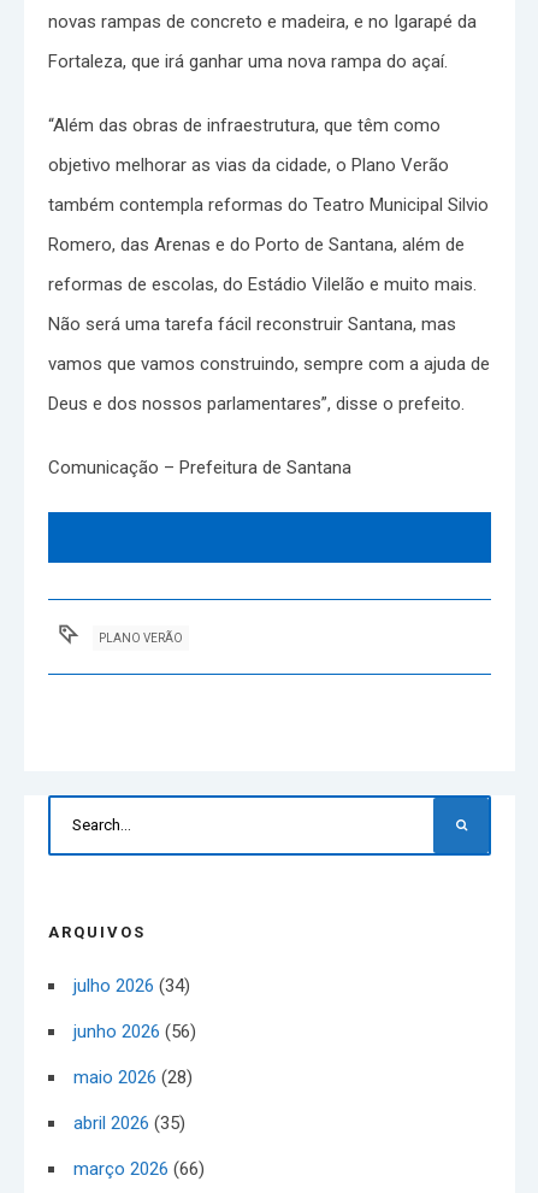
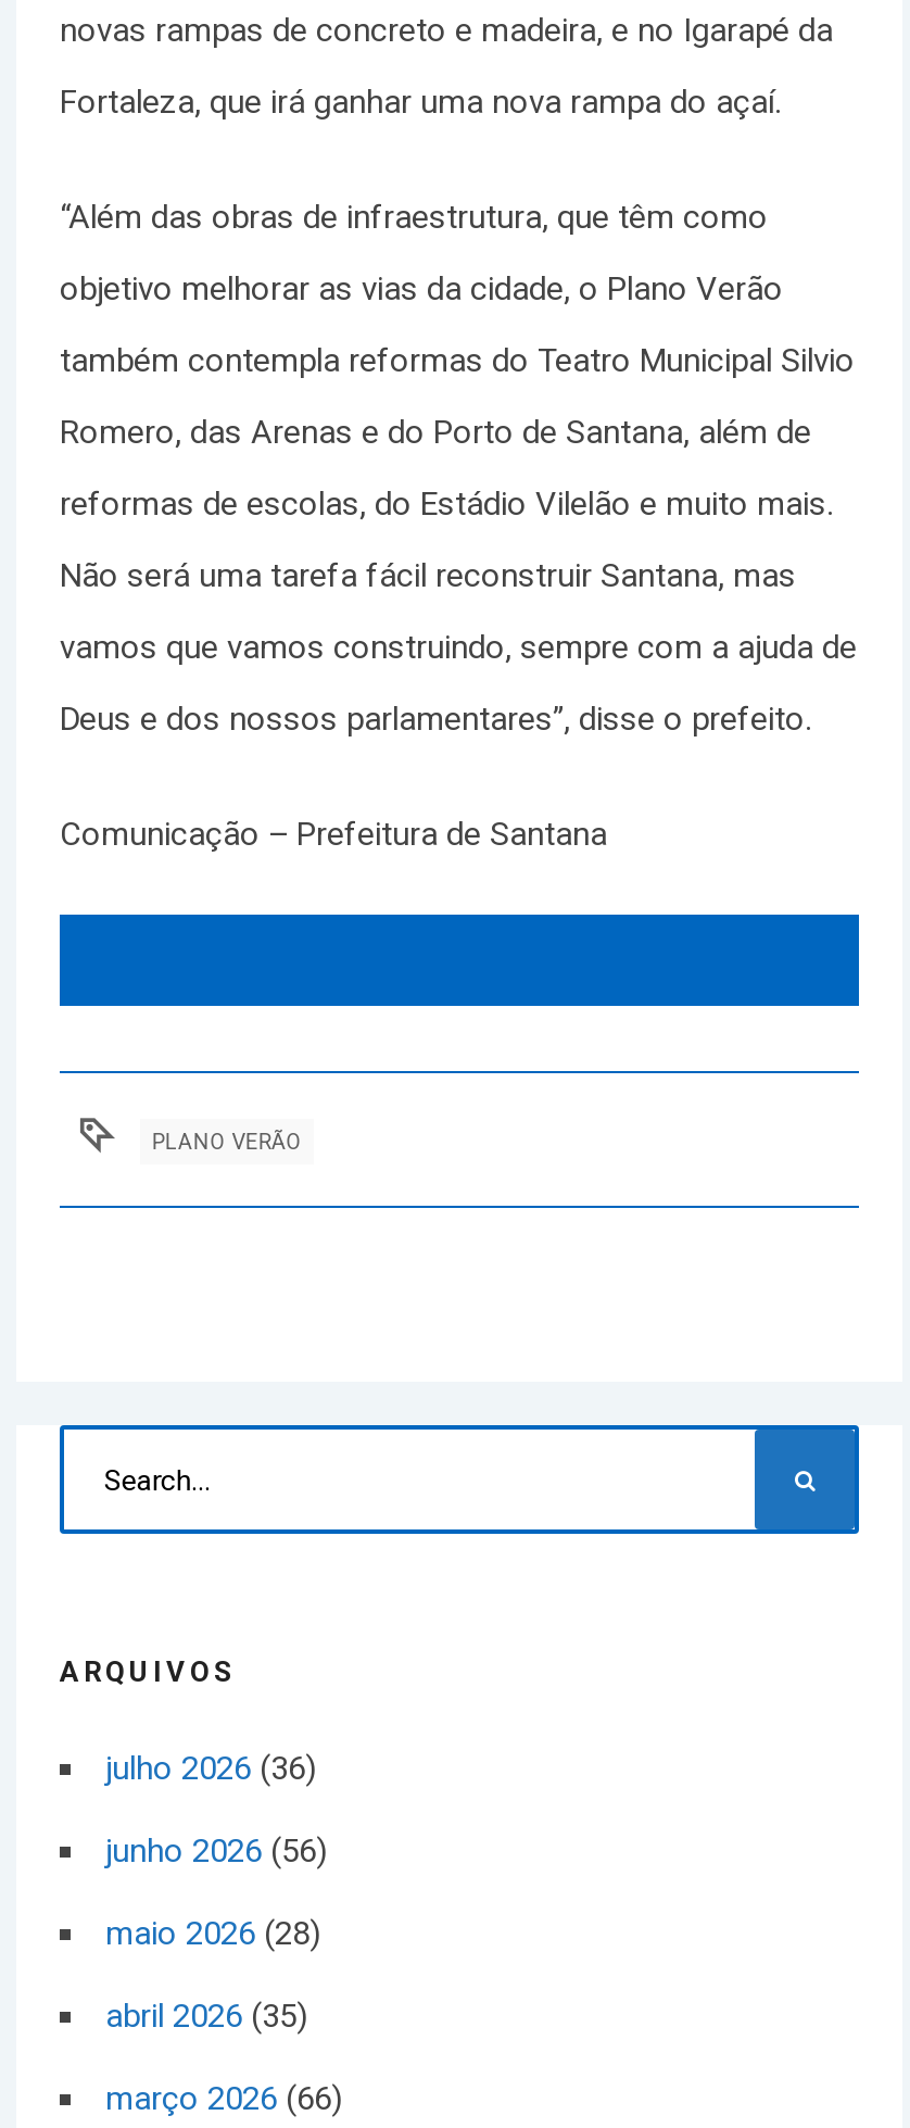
- julho 2026 (34)
+ julho 2026 (36)
